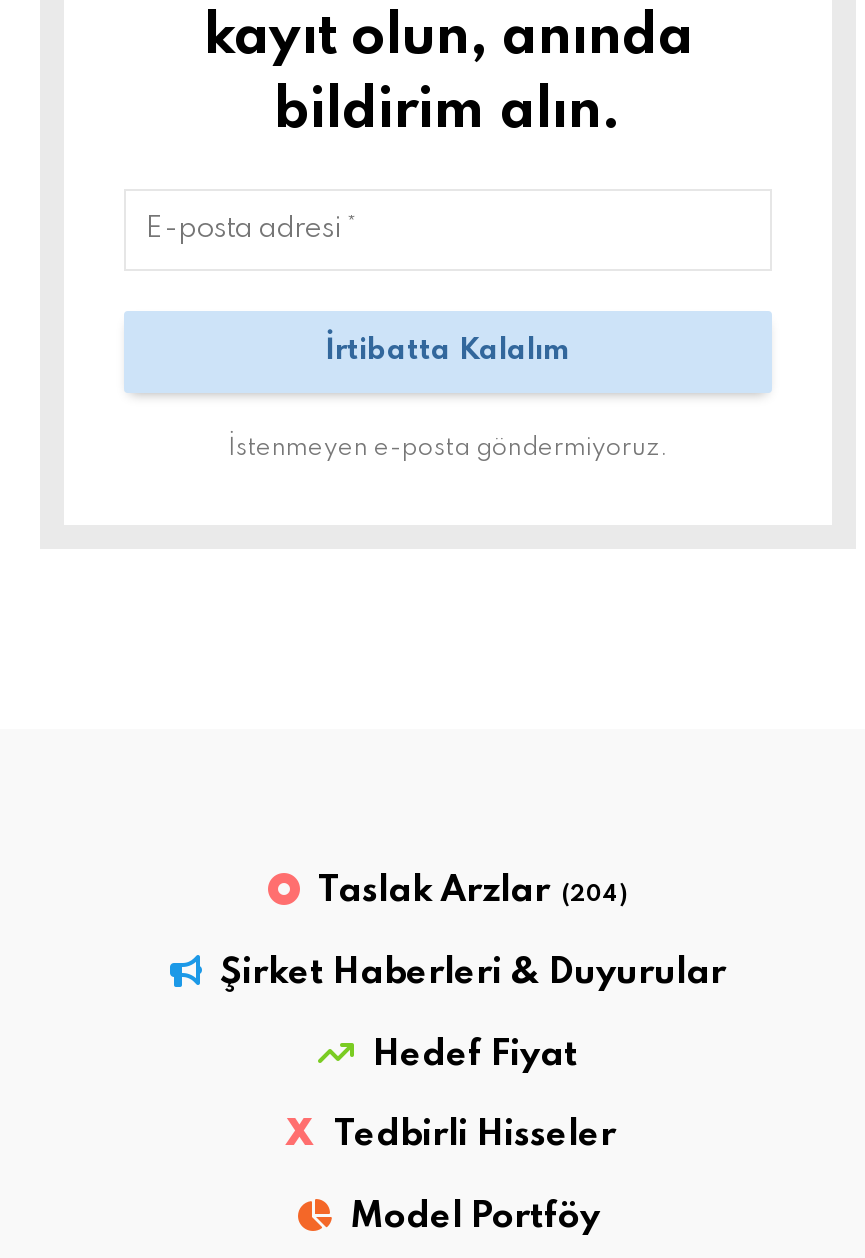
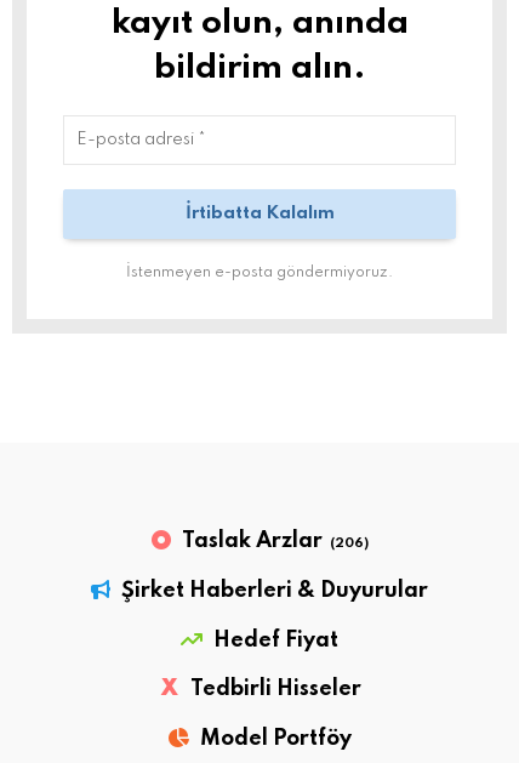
- Taslak Arzlar (204)
+ Taslak Arzlar (206)
